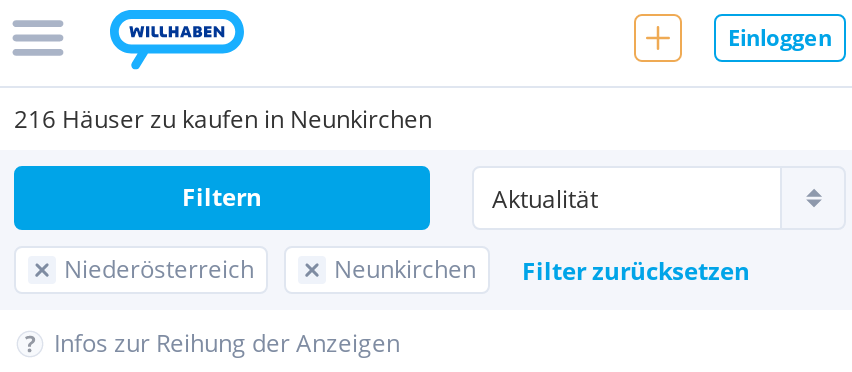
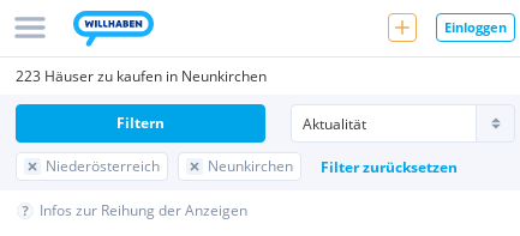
- 216 Häuser zu kaufen in Neunkirchen
+ 223 Häuser zu kaufen in Neunkirchen
